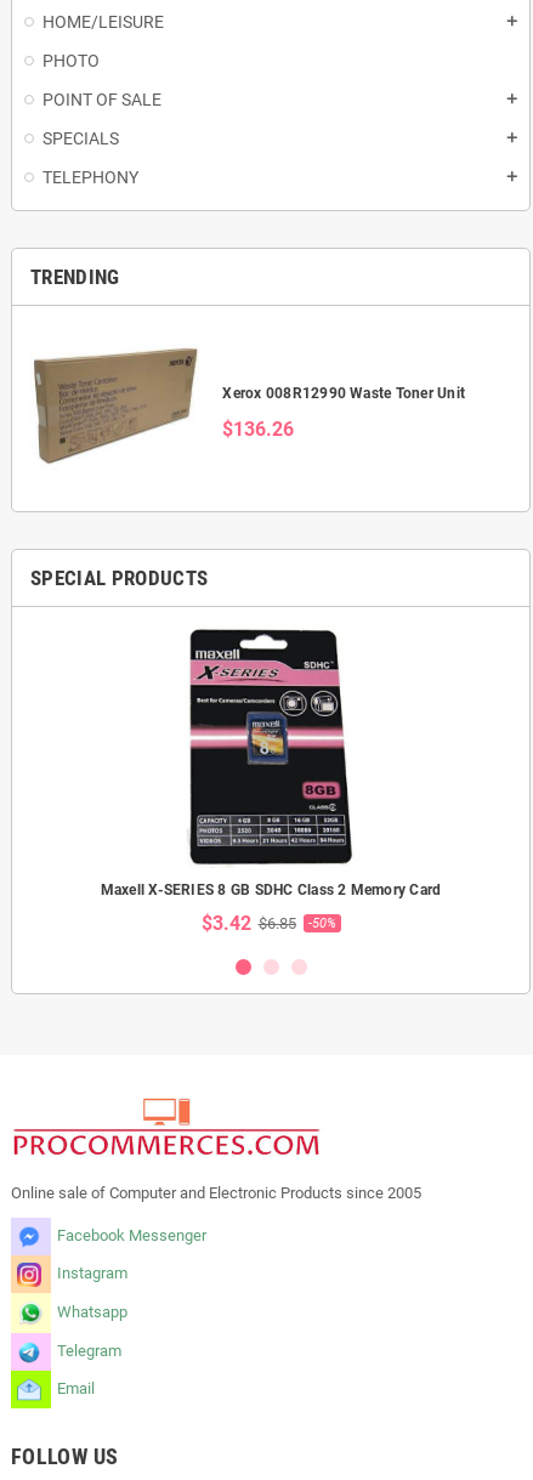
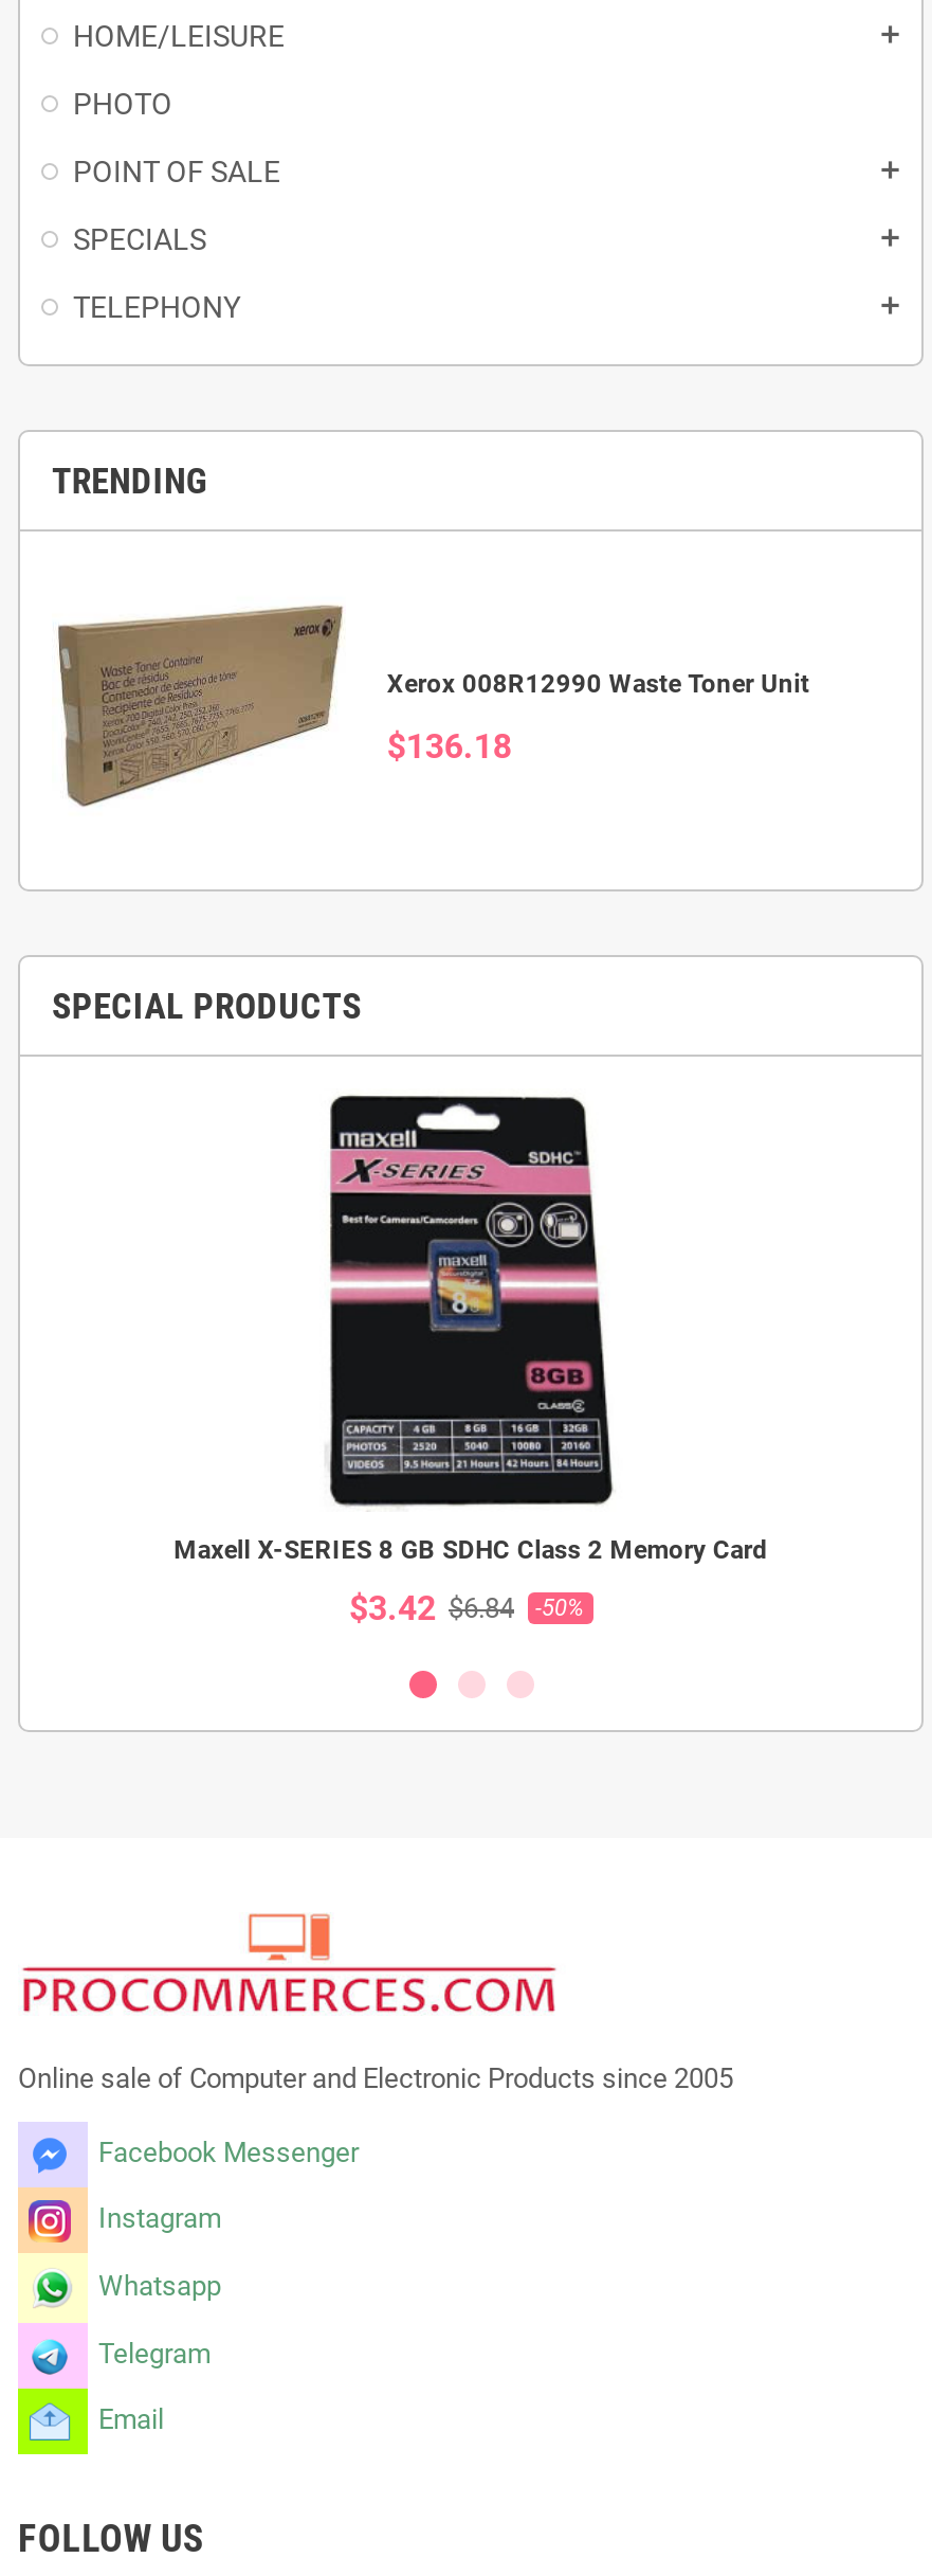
- $136.26
+ $136.18

- $3.42 $6.85 -50%
+ $3.42 $6.84 -50%
